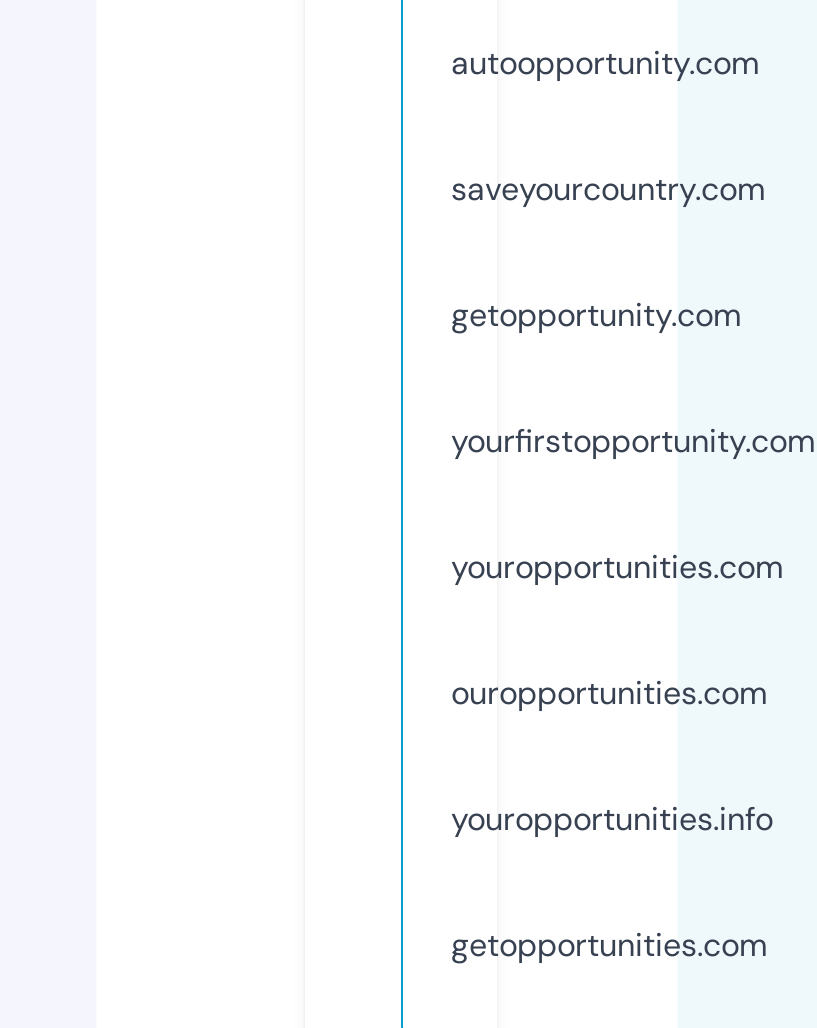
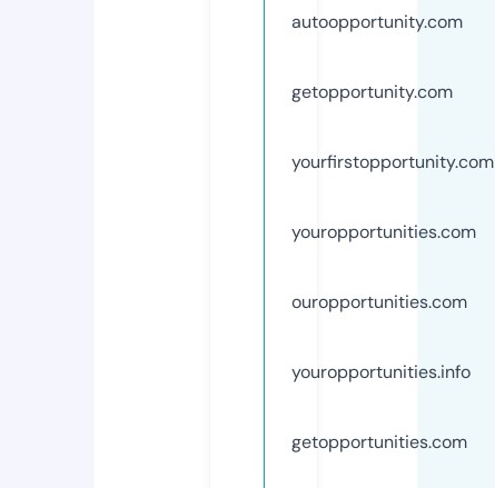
- saveyourcountry.com
